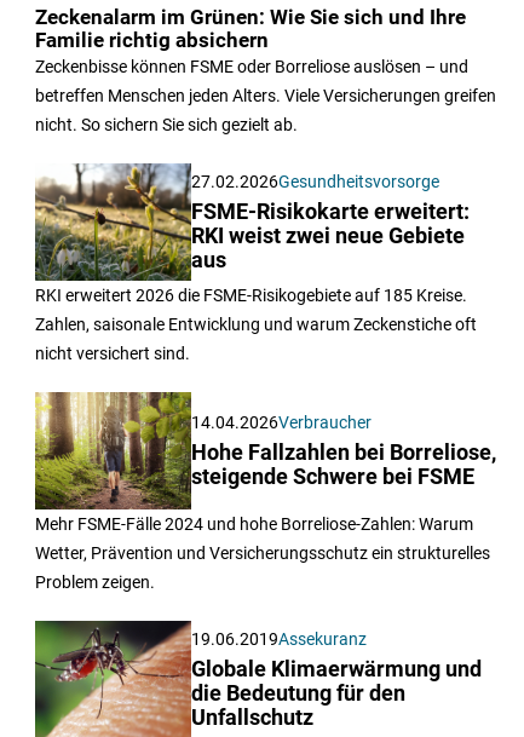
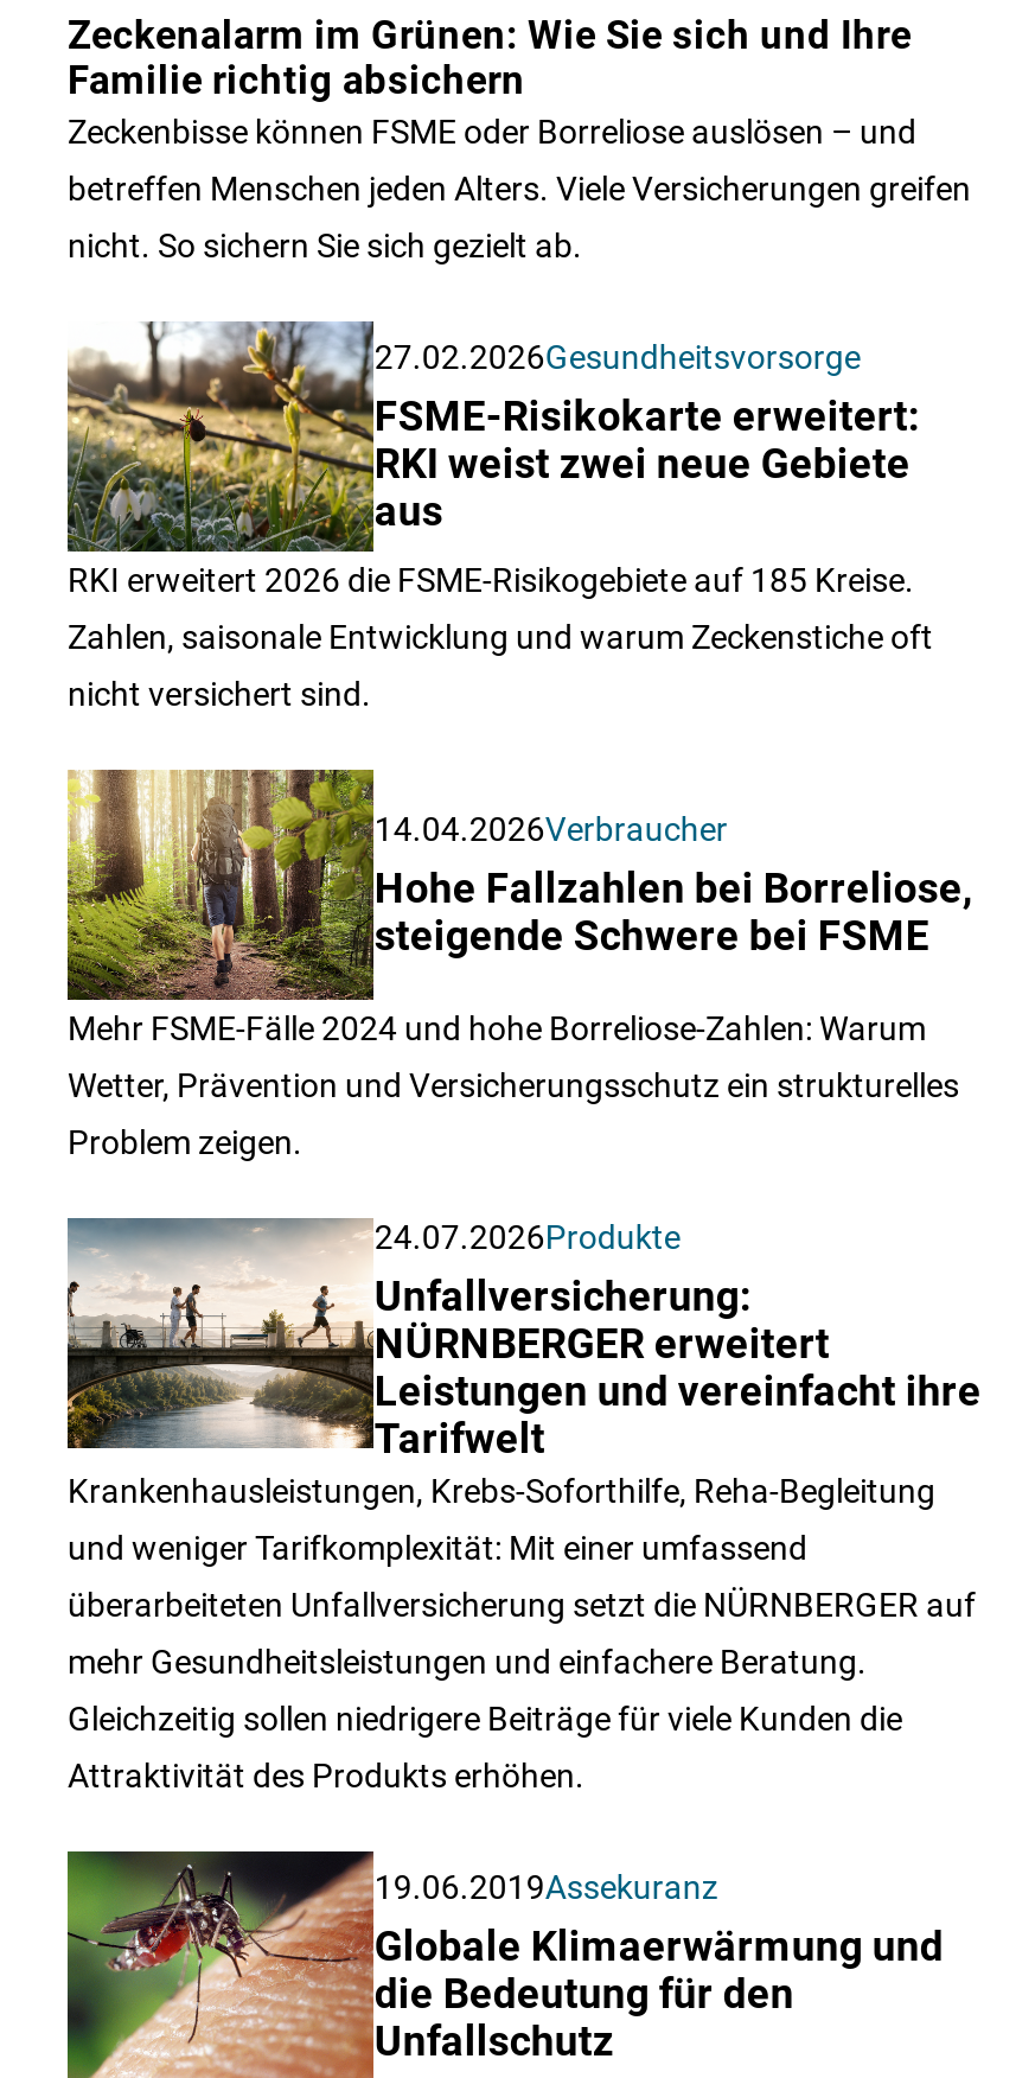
+ [image]
+ 24.07.2026Produkte
+ Unfallversicherung:
+ NÜRNBERGER erweitert
+ Leistungen und vereinfacht ihre
+ Tarifwelt
+ Krankenhausleistungen, Krebs-Soforthilfe, Reha-Begleitung
+ und weniger Tarifkomplexität: Mit einer umfassend
+ überarbeiteten Unfallversicherung setzt die NÜRNBERGER auf
+ mehr Gesundheitsleistungen und einfachere Beratung.
+ Gleichzeitig sollen niedrigere Beiträge für viele Kunden die
+ Attraktivität des Produkts erhöhen.
